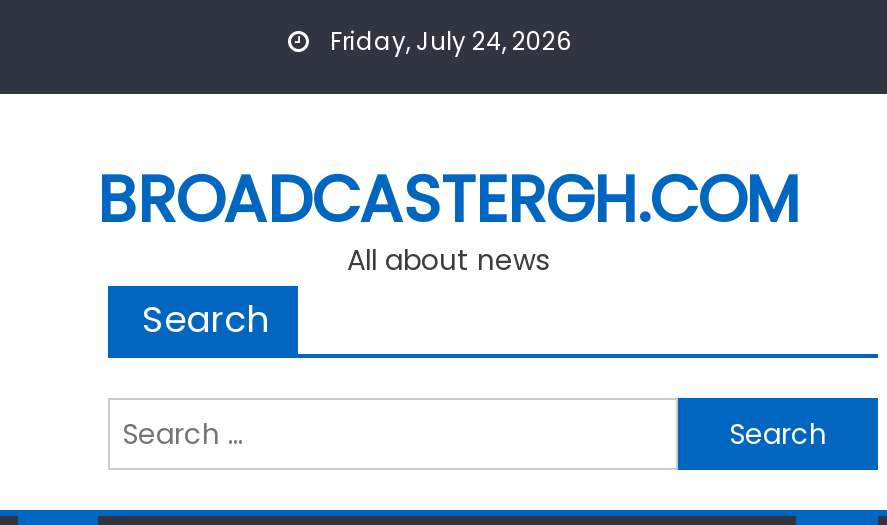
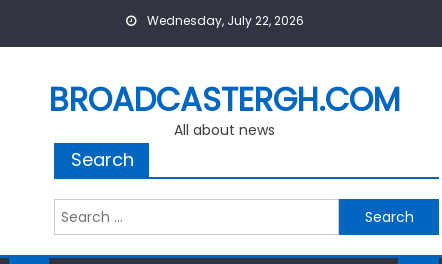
- Friday, July 24, 2026
+ Wednesday, July 22, 2026
